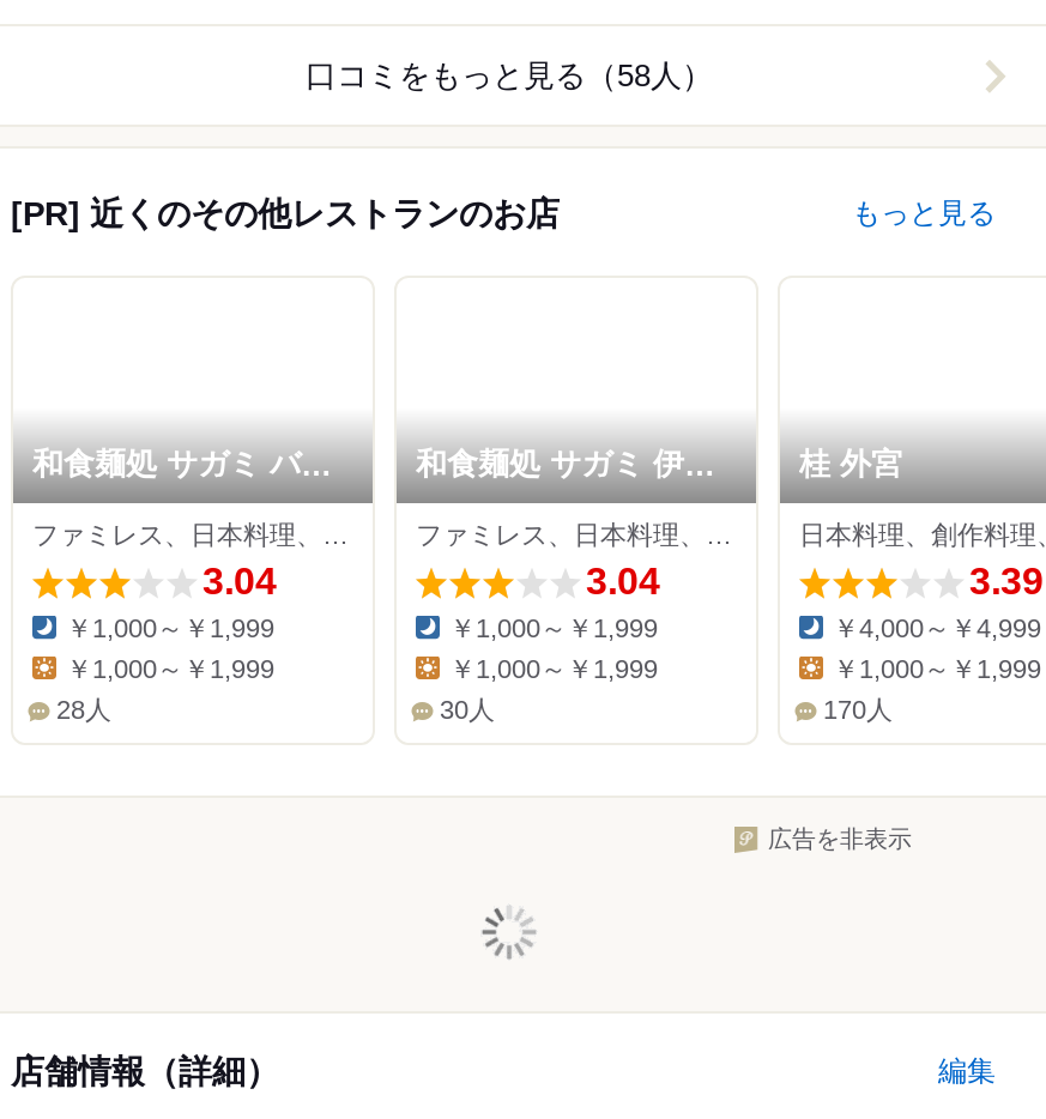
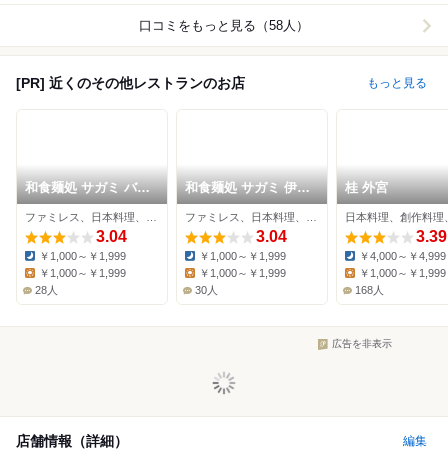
- 170人
+ 168人
